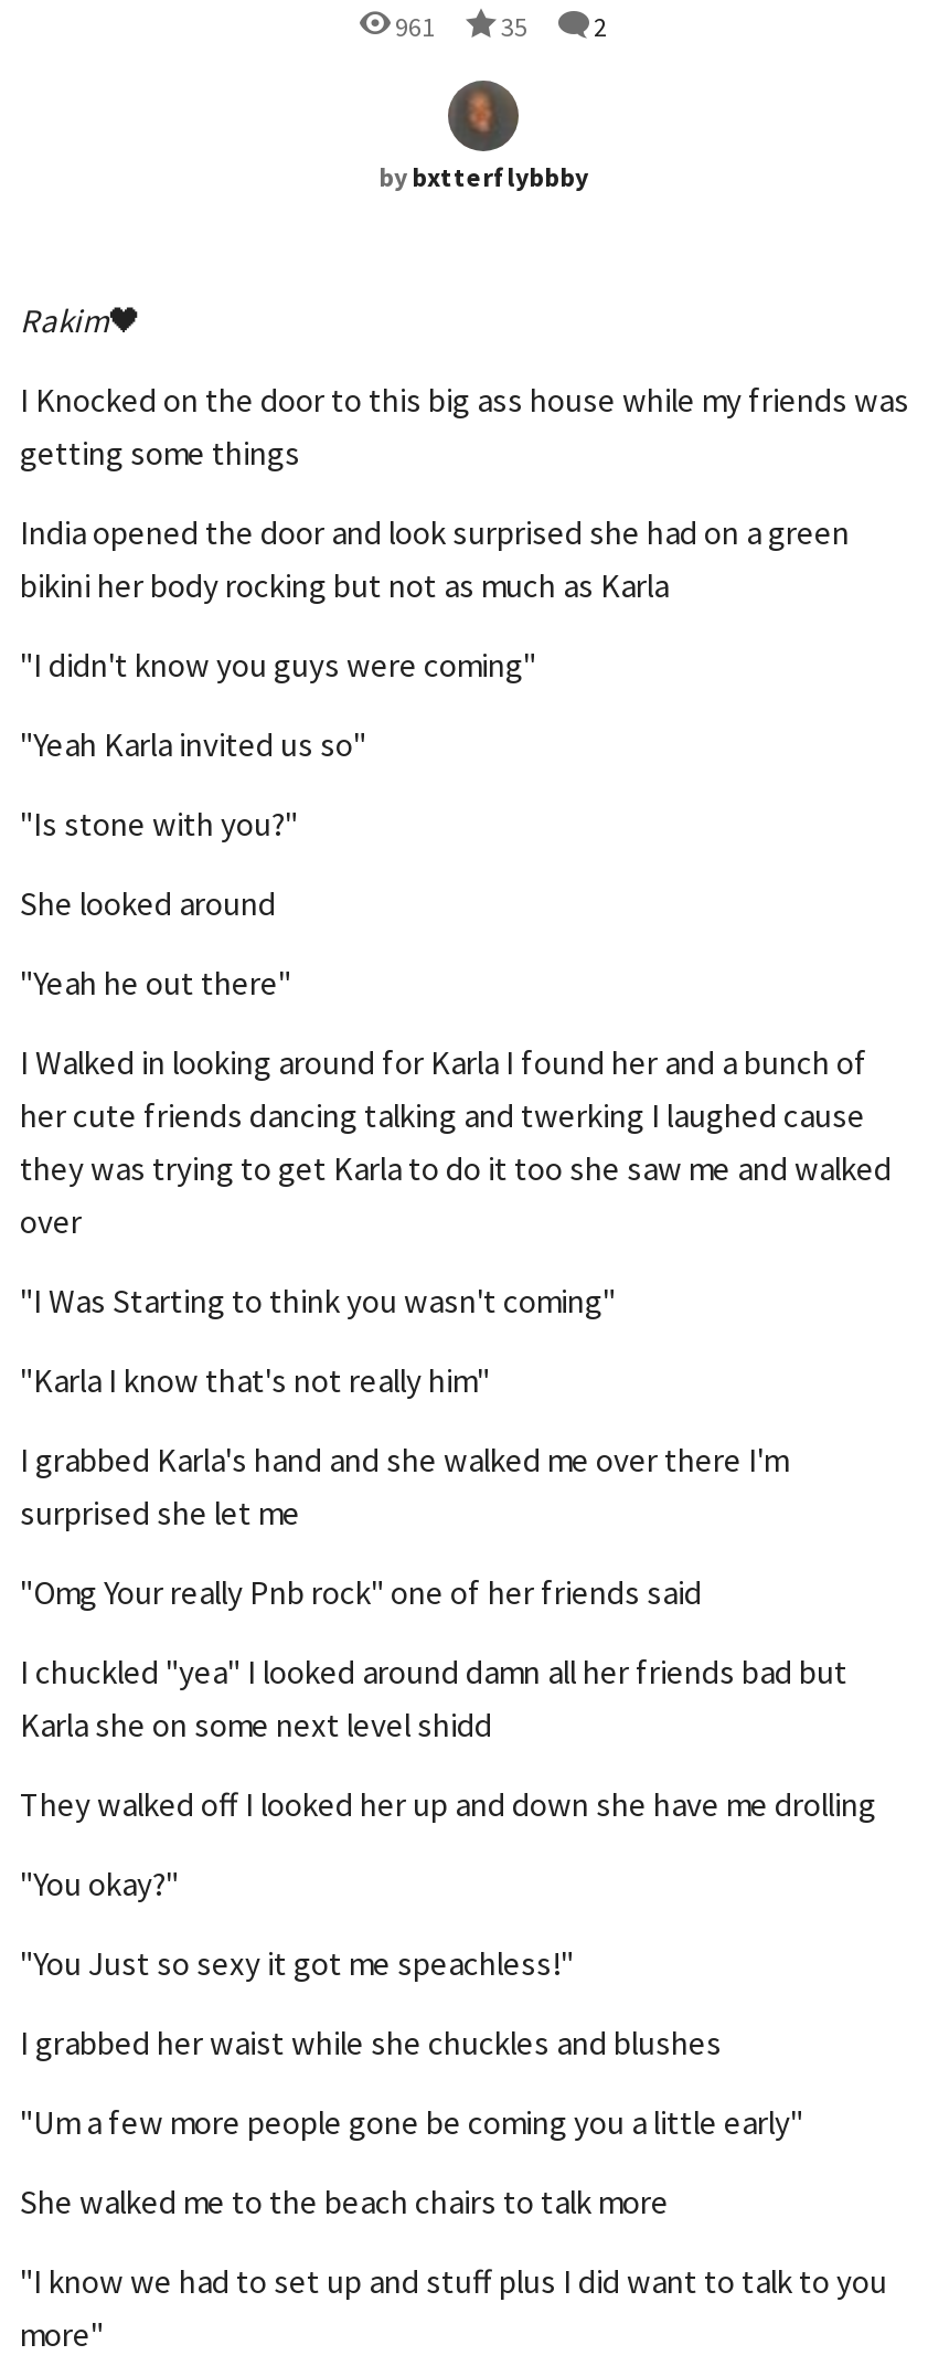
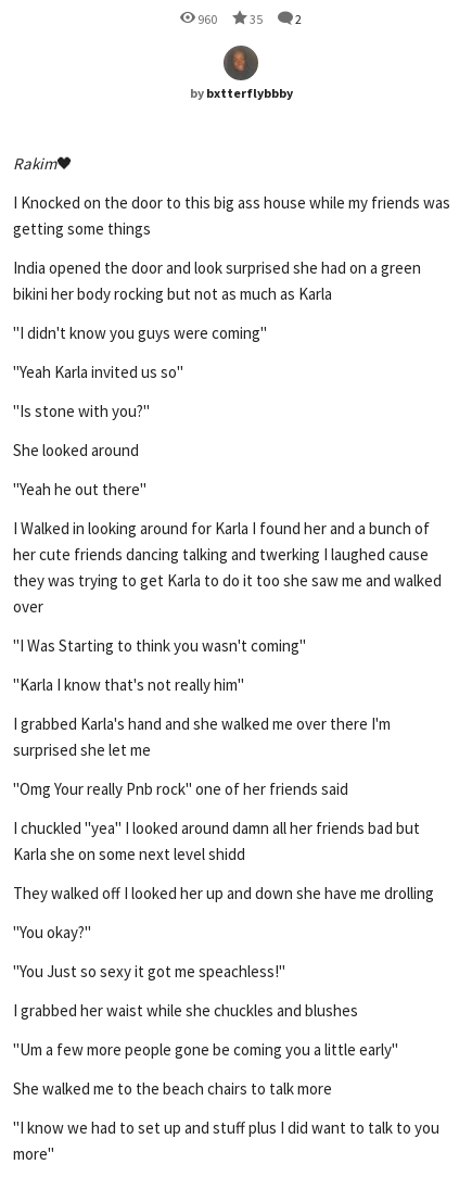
- 961 35 2
+ 960 35 2
